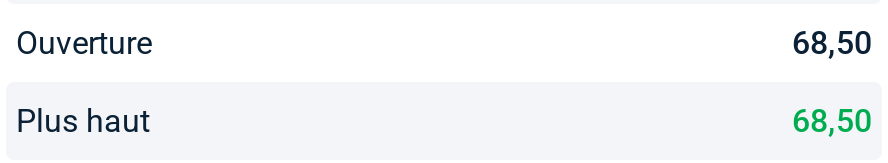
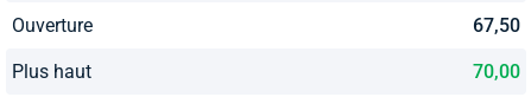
- 68,50
+ 67,50

- 68,50
+ 70,00
